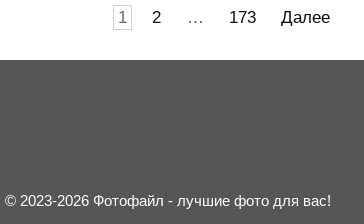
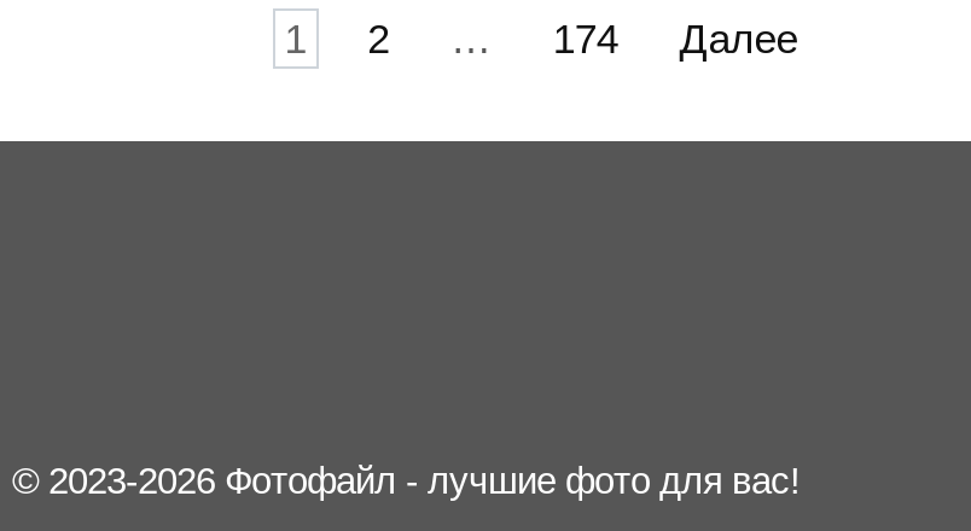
- 173
+ 174
